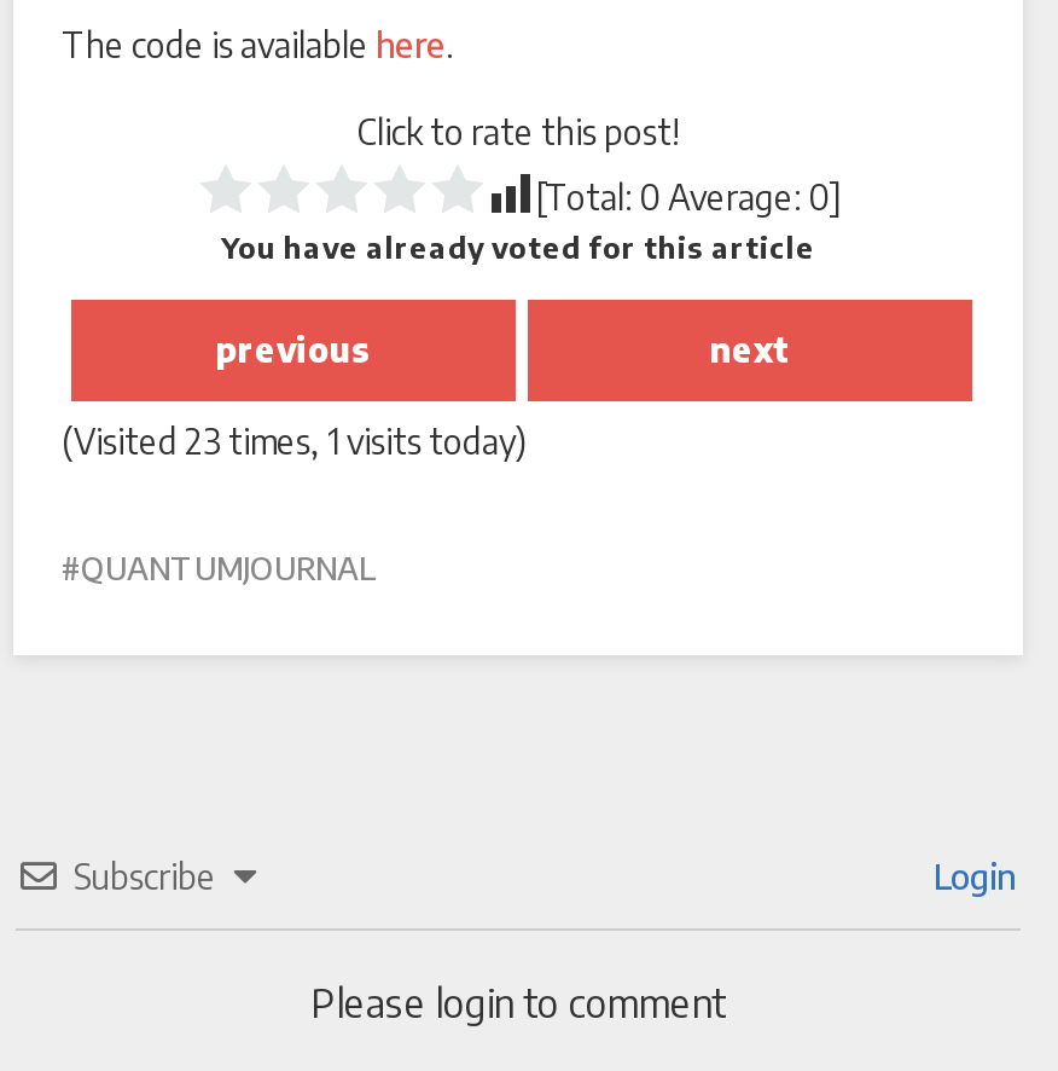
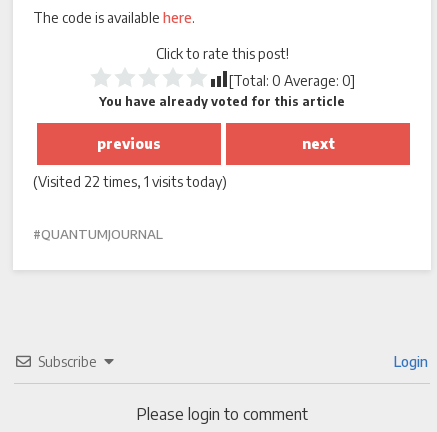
- (Visited 23 times, 1 visits today)
+ (Visited 22 times, 1 visits today)
